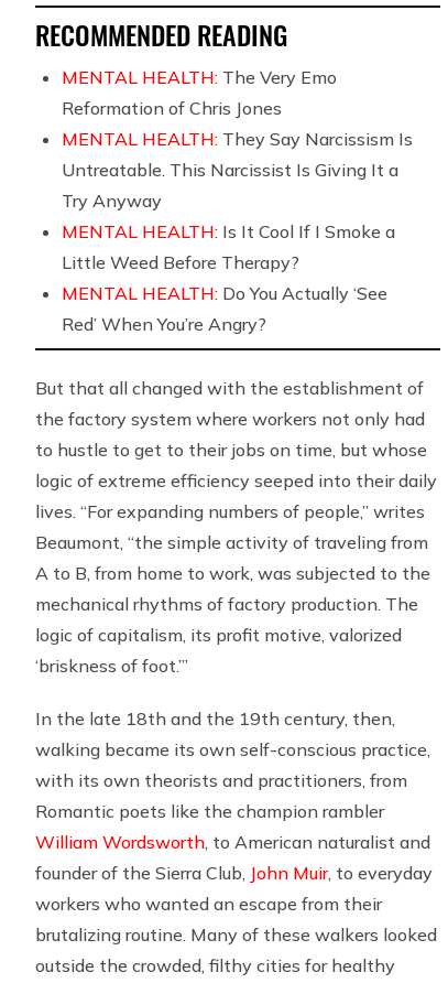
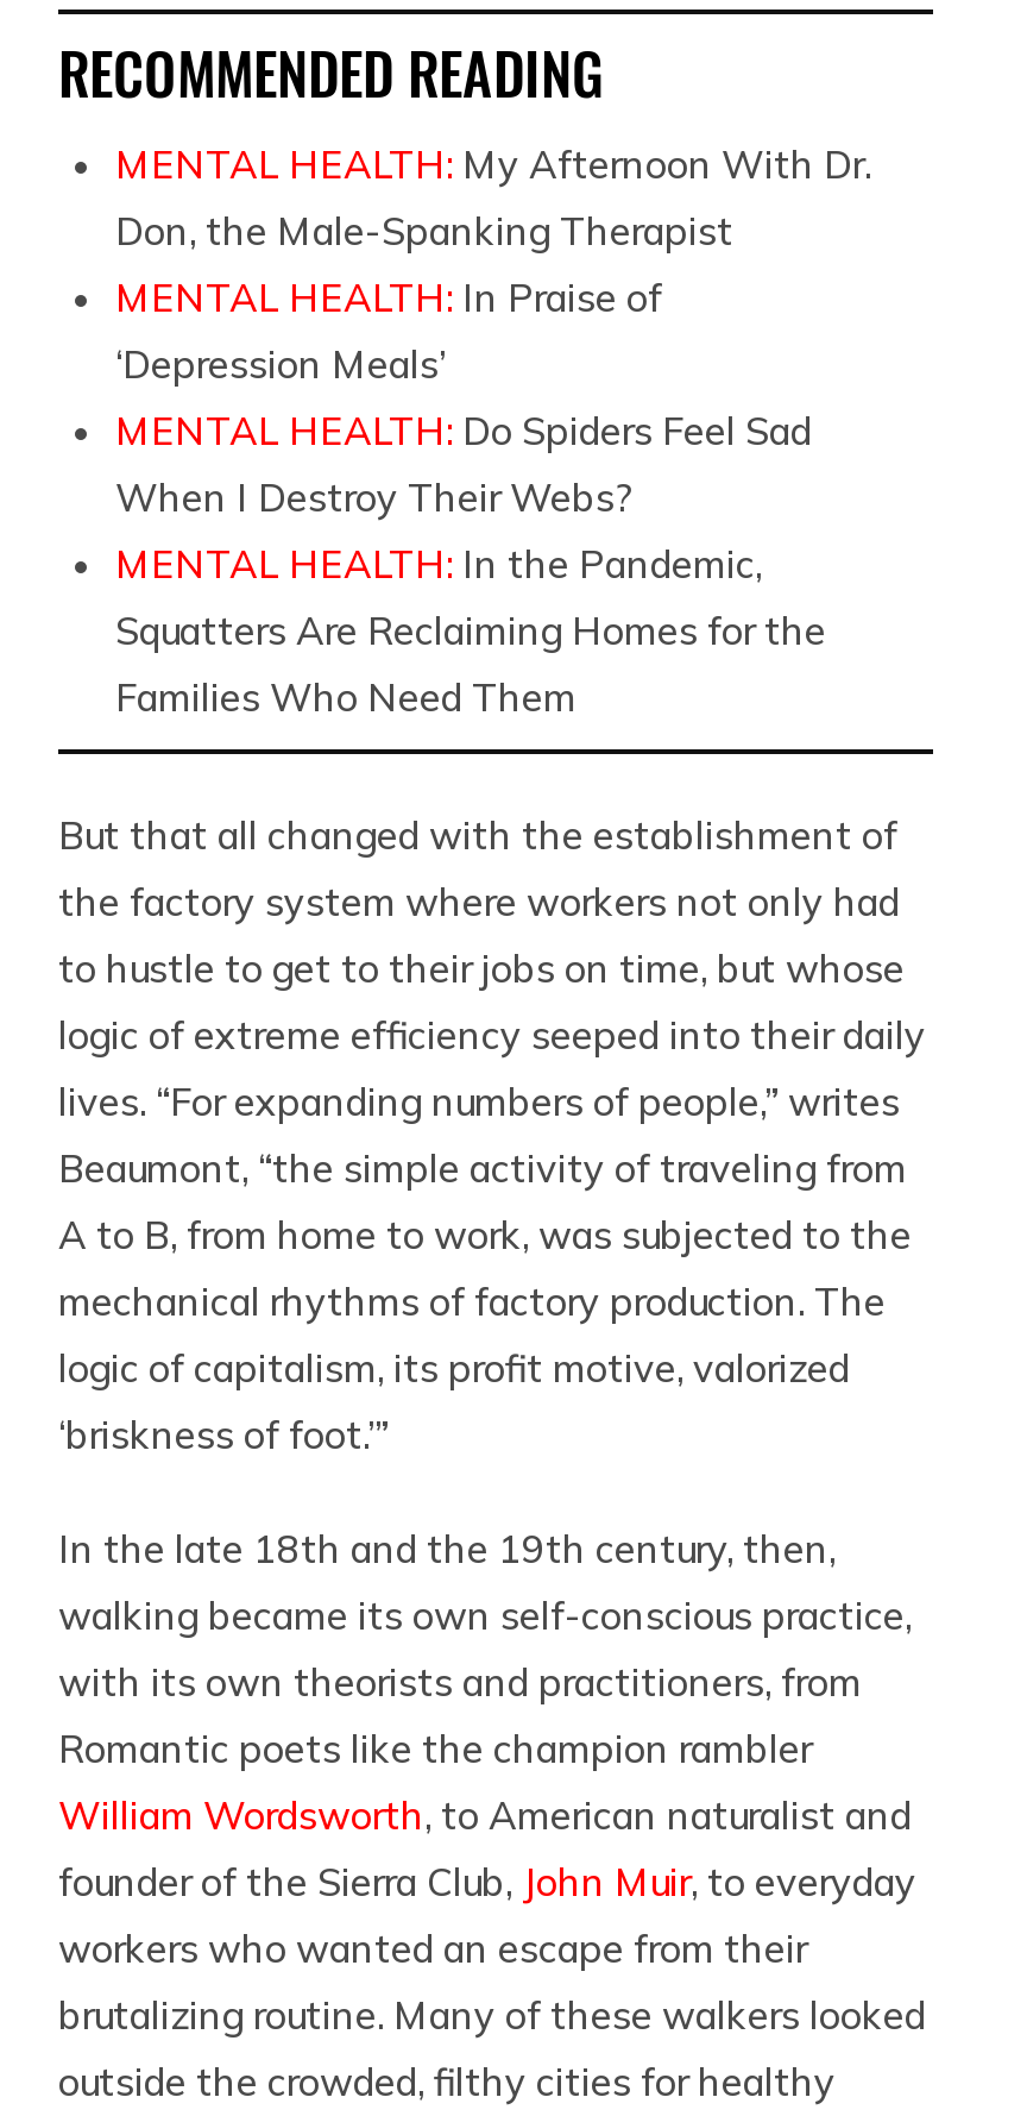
- MENTAL HEALTH: The Very Emo
- Reformation of Chris Jones
- MENTAL HEALTH: They Say Narcissism Is
- Untreatable. This Narcissist Is Giving It a
- Try Anyway
- MENTAL HEALTH: Is It Cool If I Smoke a
- Little Weed Before Therapy?
- MENTAL HEALTH: Do You Actually ‘See
- Red’ When You’re Angry?
+ MENTAL HEALTH: My Afternoon With Dr.
+ Don, the Male-Spanking Therapist
+ MENTAL HEALTH: In Praise of
+ ‘Depression Meals’
+ MENTAL HEALTH: Do Spiders Feel Sad
+ When I Destroy Their Webs?
+ MENTAL HEALTH: In the Pandemic,
+ Squatters Are Reclaiming Homes for the
+ Families Who Need Them
